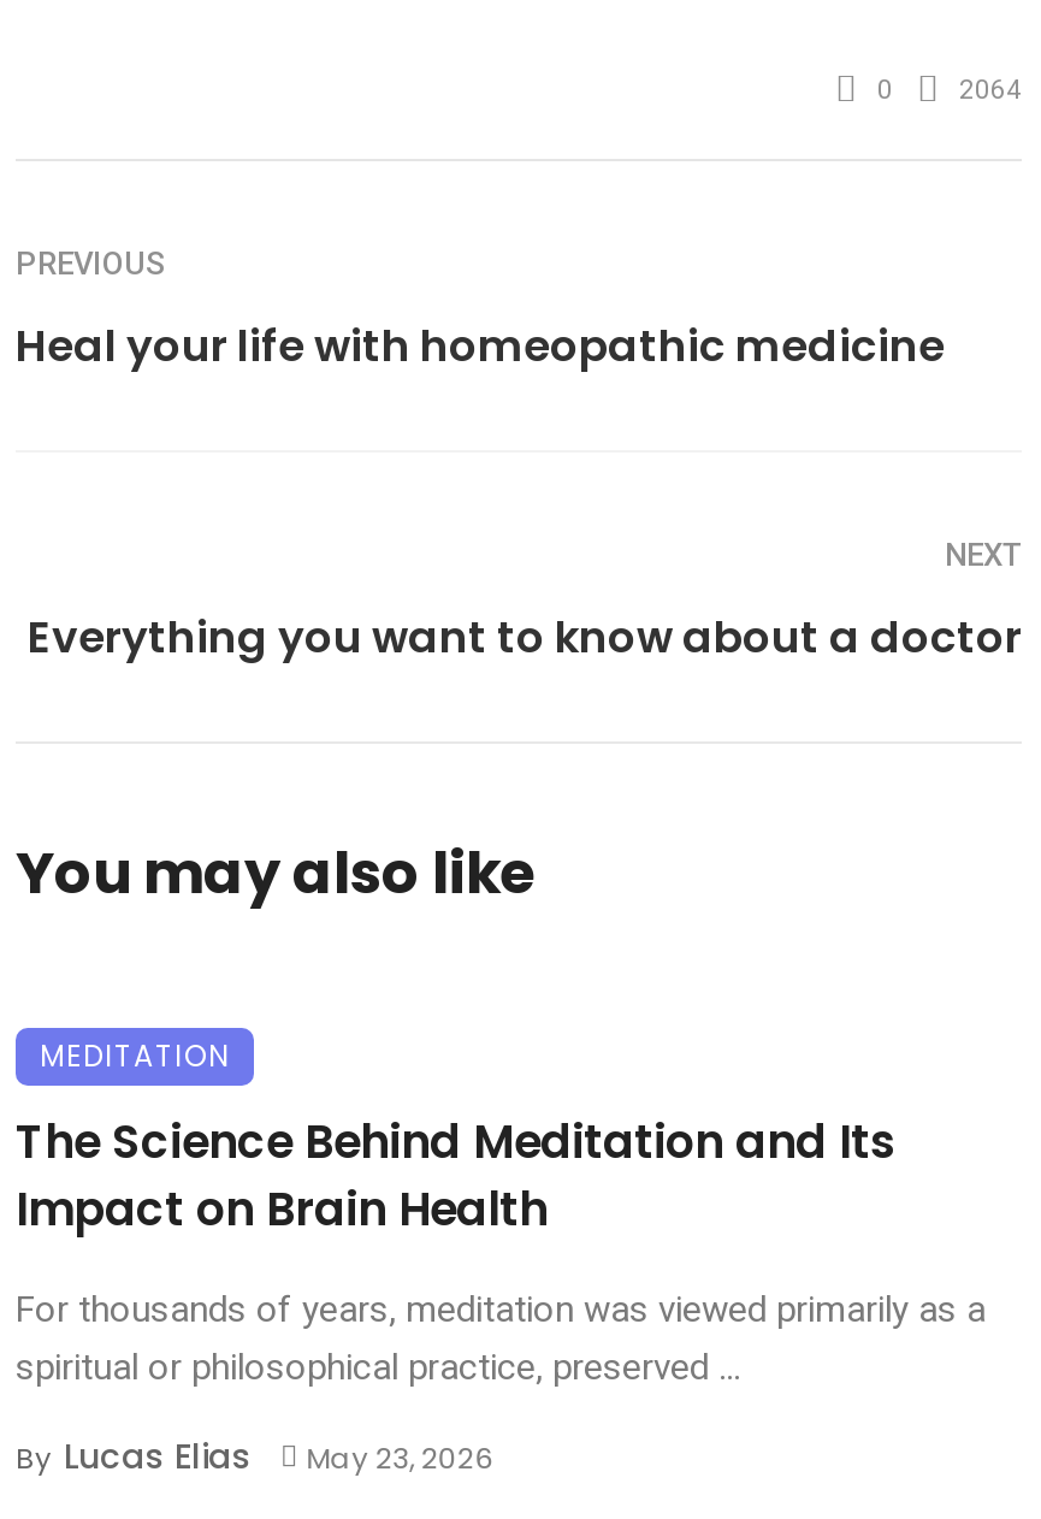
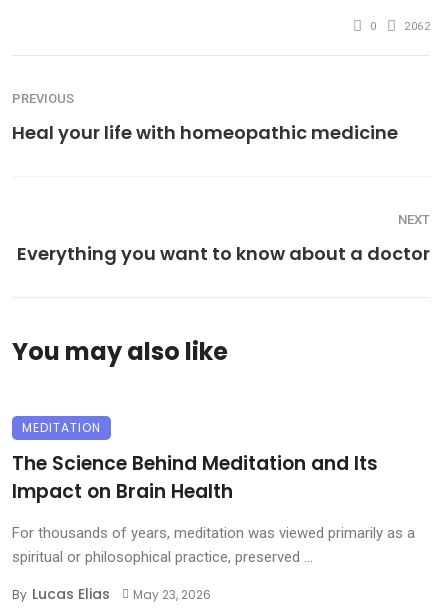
- 2064
+ 2062
